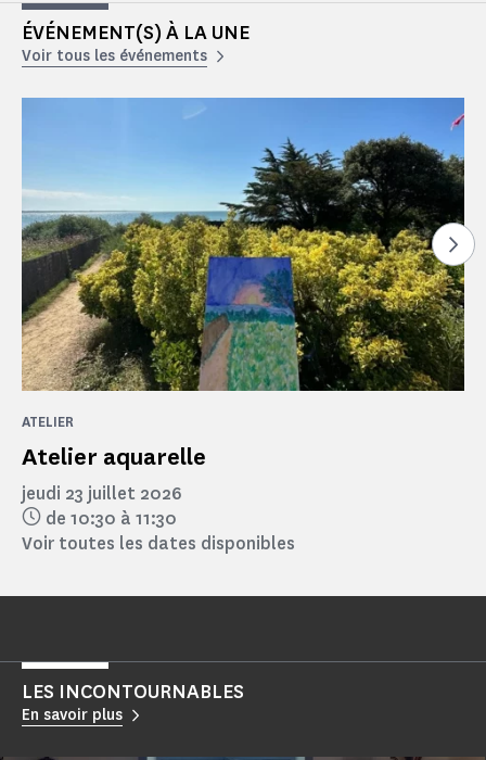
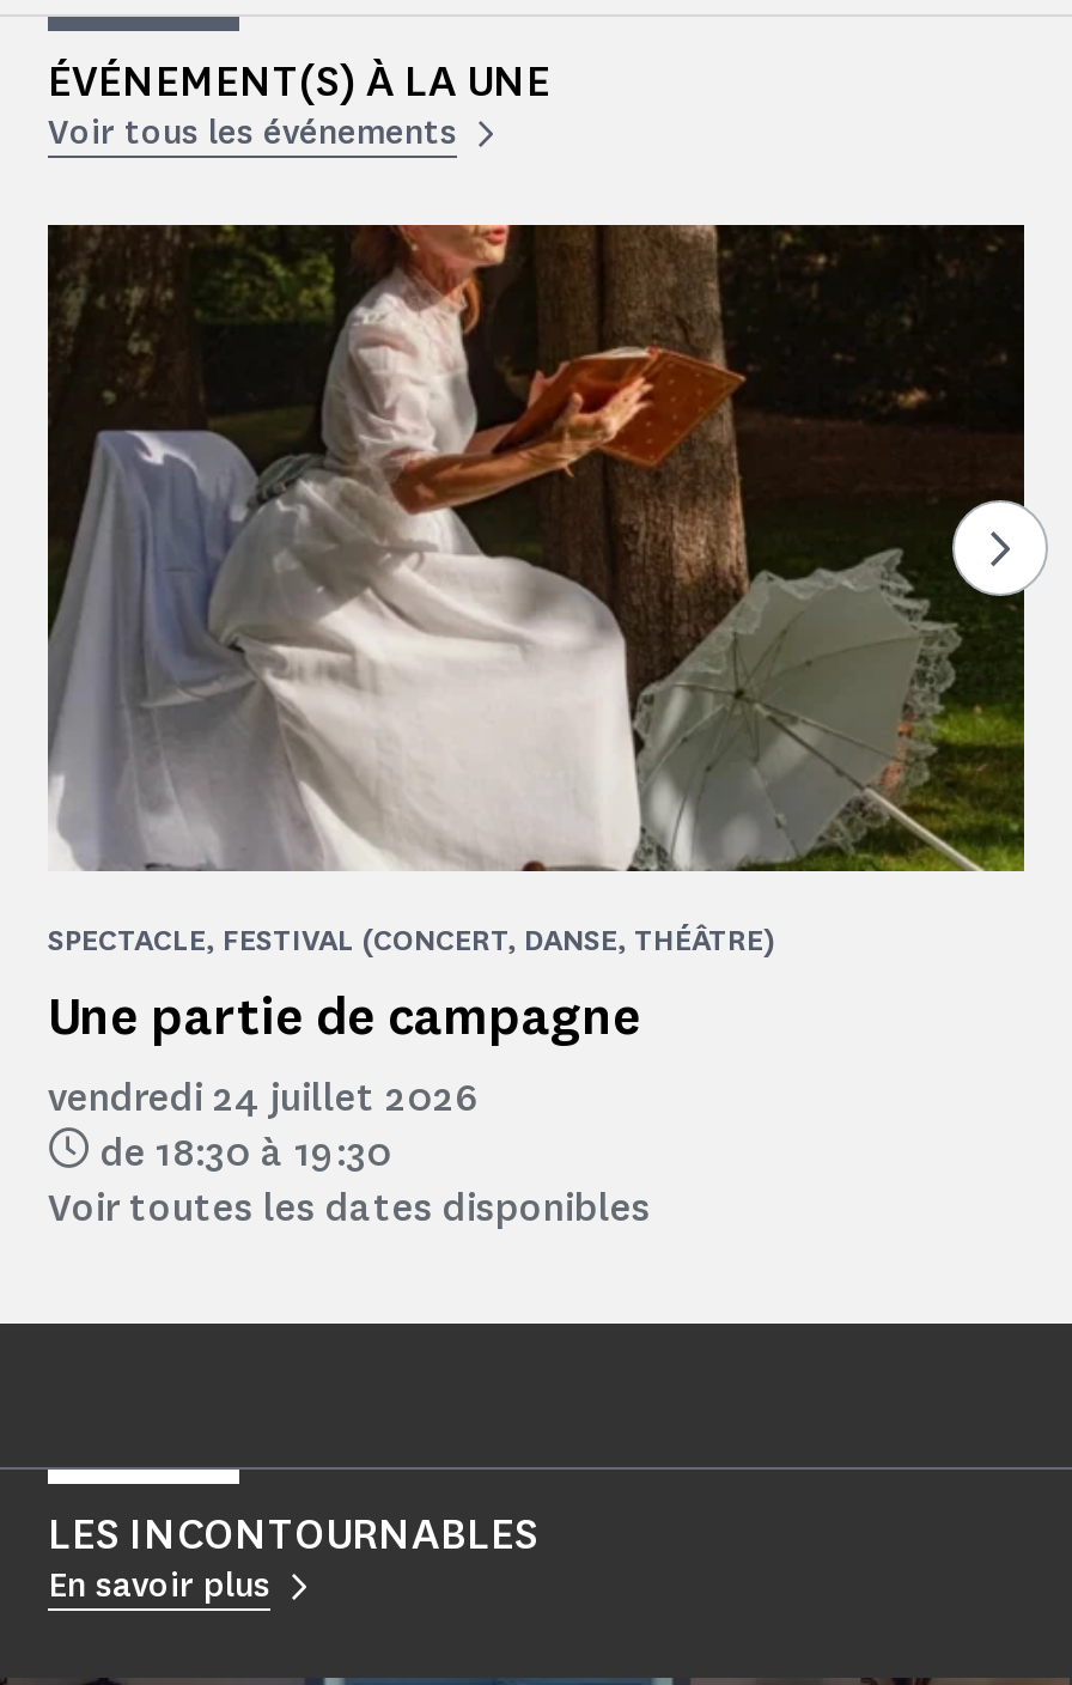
- [image]
- ATELIER
+ [image]
+ SPECTACLE, FESTIVAL (CONCERT, DANSE, THÉÂTRE)

- Atelier aquarelle
+ Une partie de campagne

- jeudi 23 juillet 2026
- de 10:30 à 11:30
+ vendredi 24 juillet 2026
+ de 18:30 à 19:30
